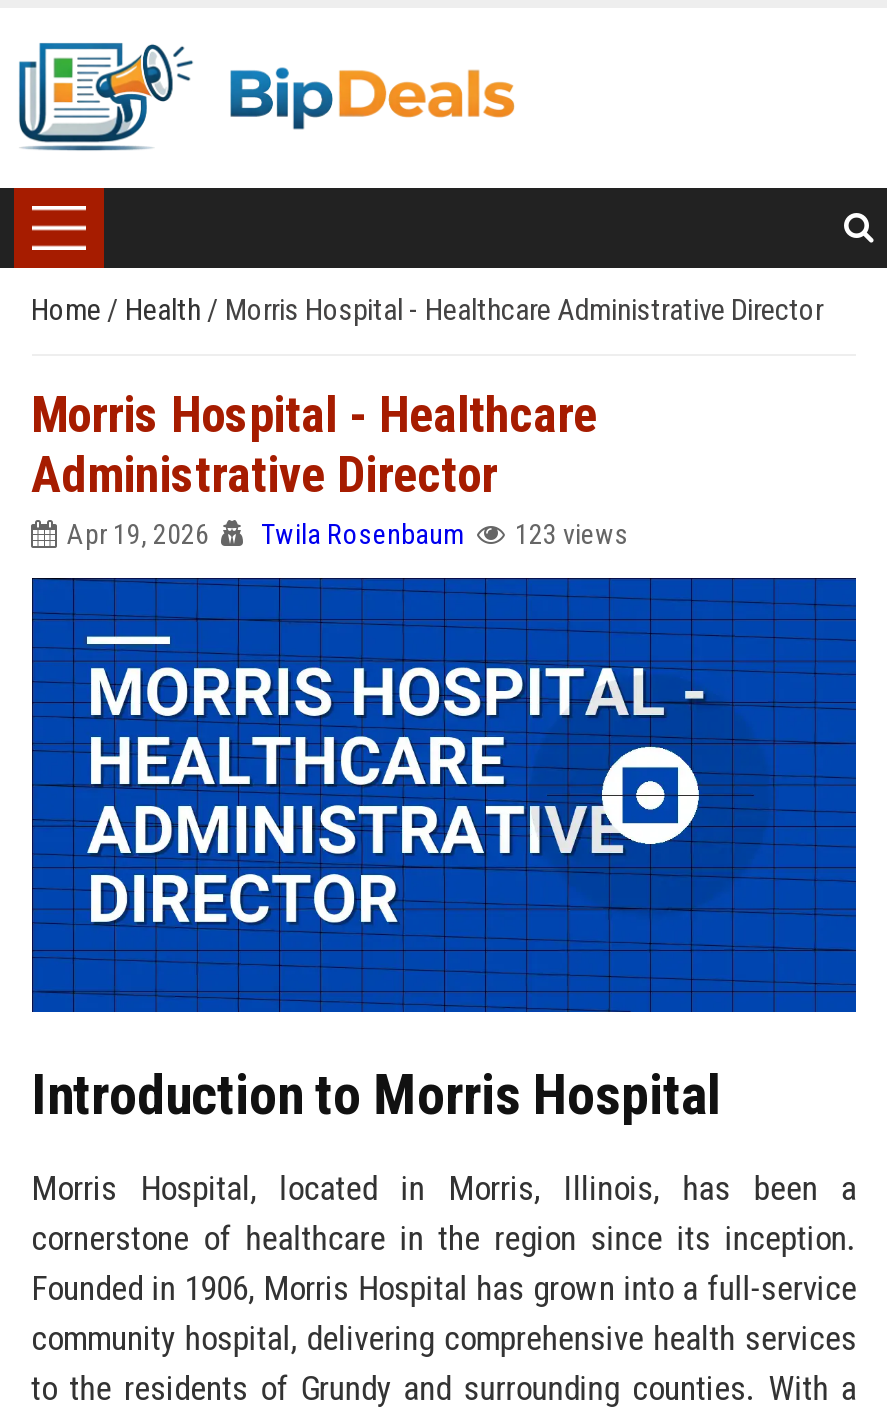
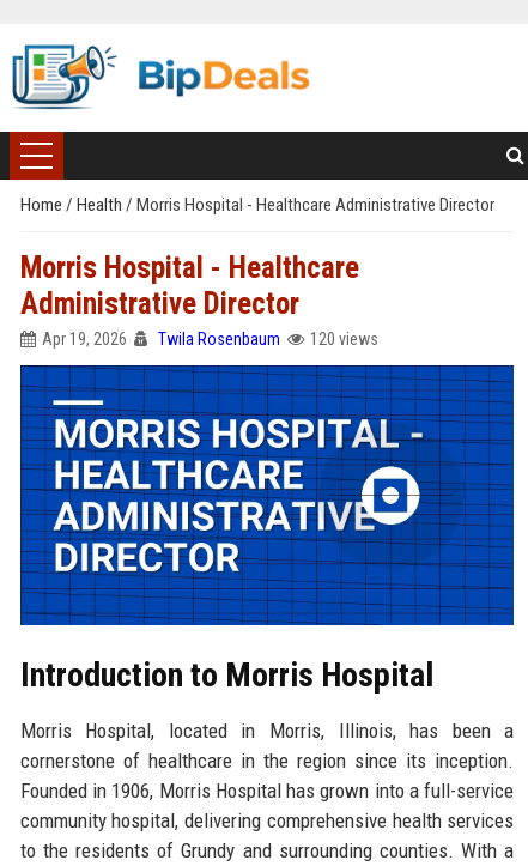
- Apr 19, 2026 Twila Rosenbaum 123 views
+ Apr 19, 2026 Twila Rosenbaum 120 views
